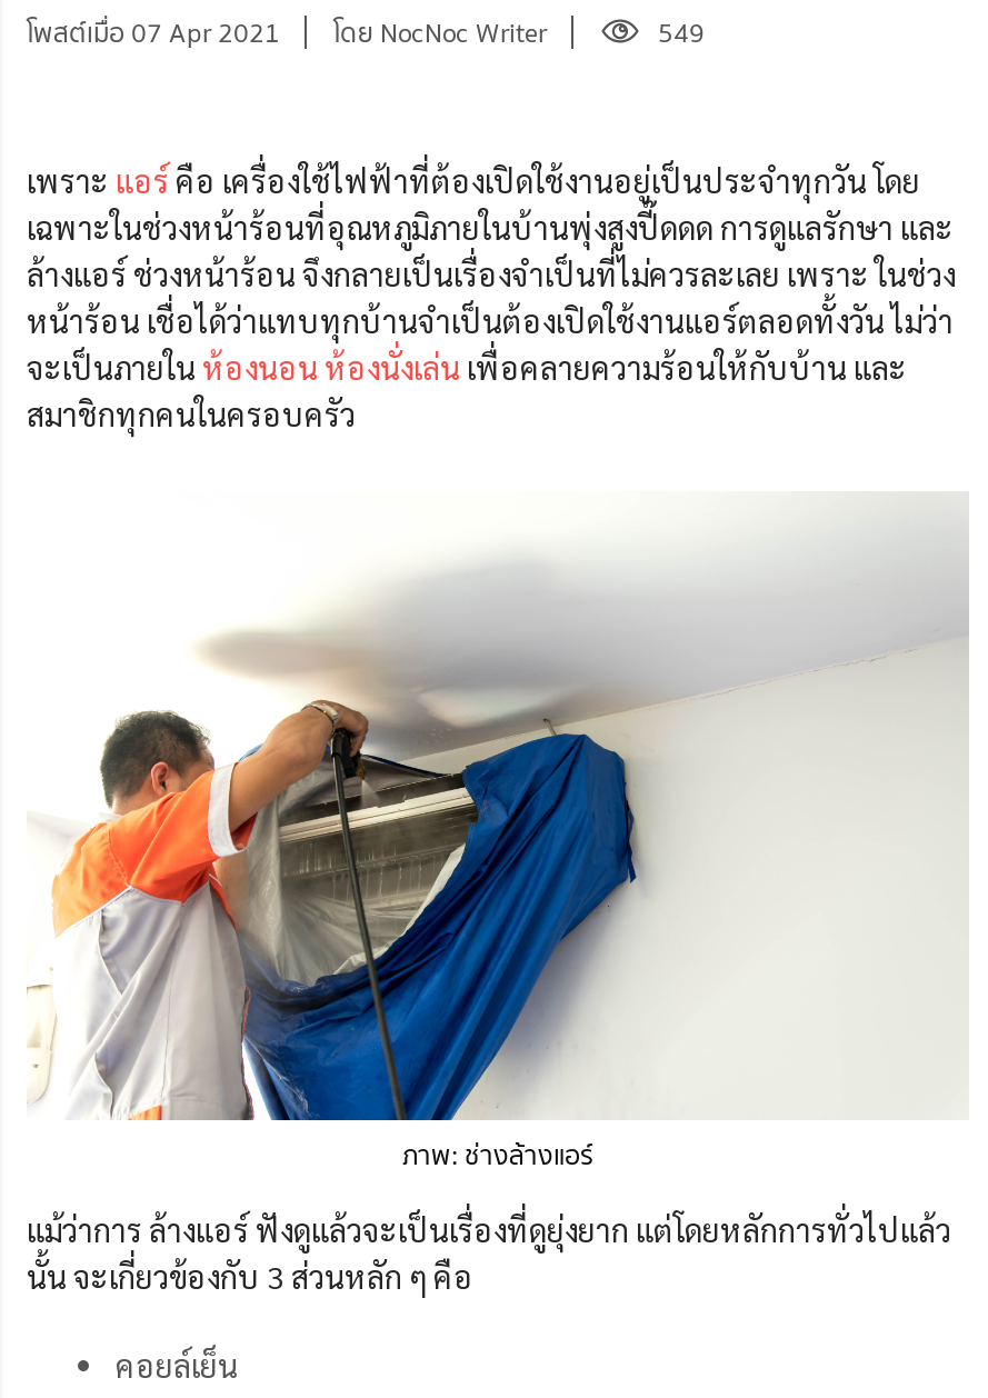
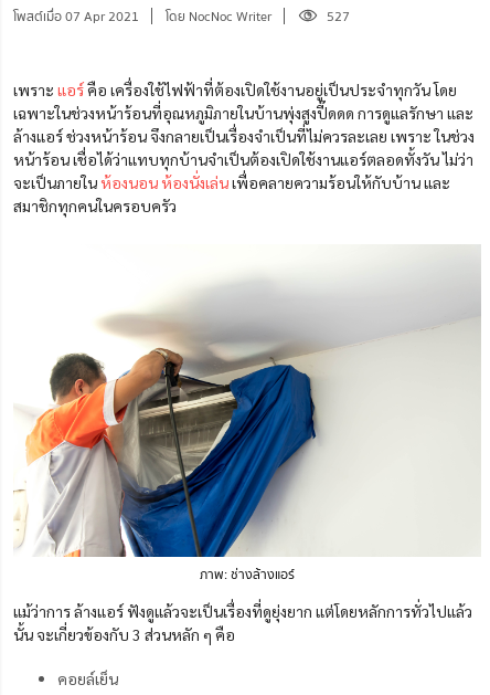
- 549
+ 527
